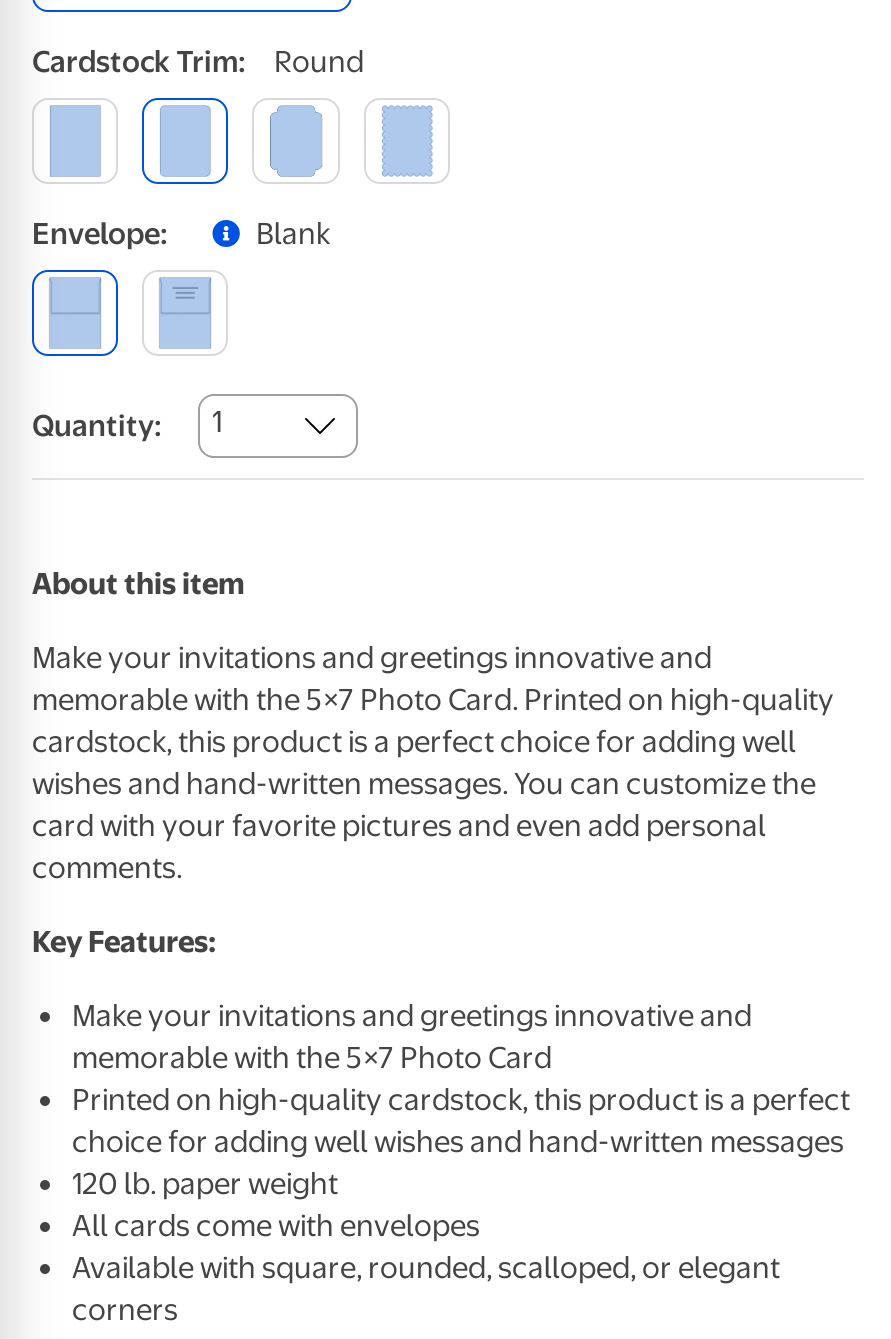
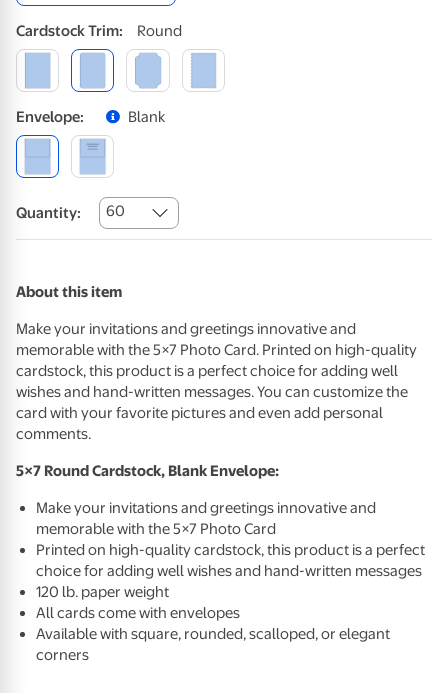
- Quantity: 1
+ Quantity: 60

- Key Features:
+ 5×7 Round Cardstock, Blank Envelope:
